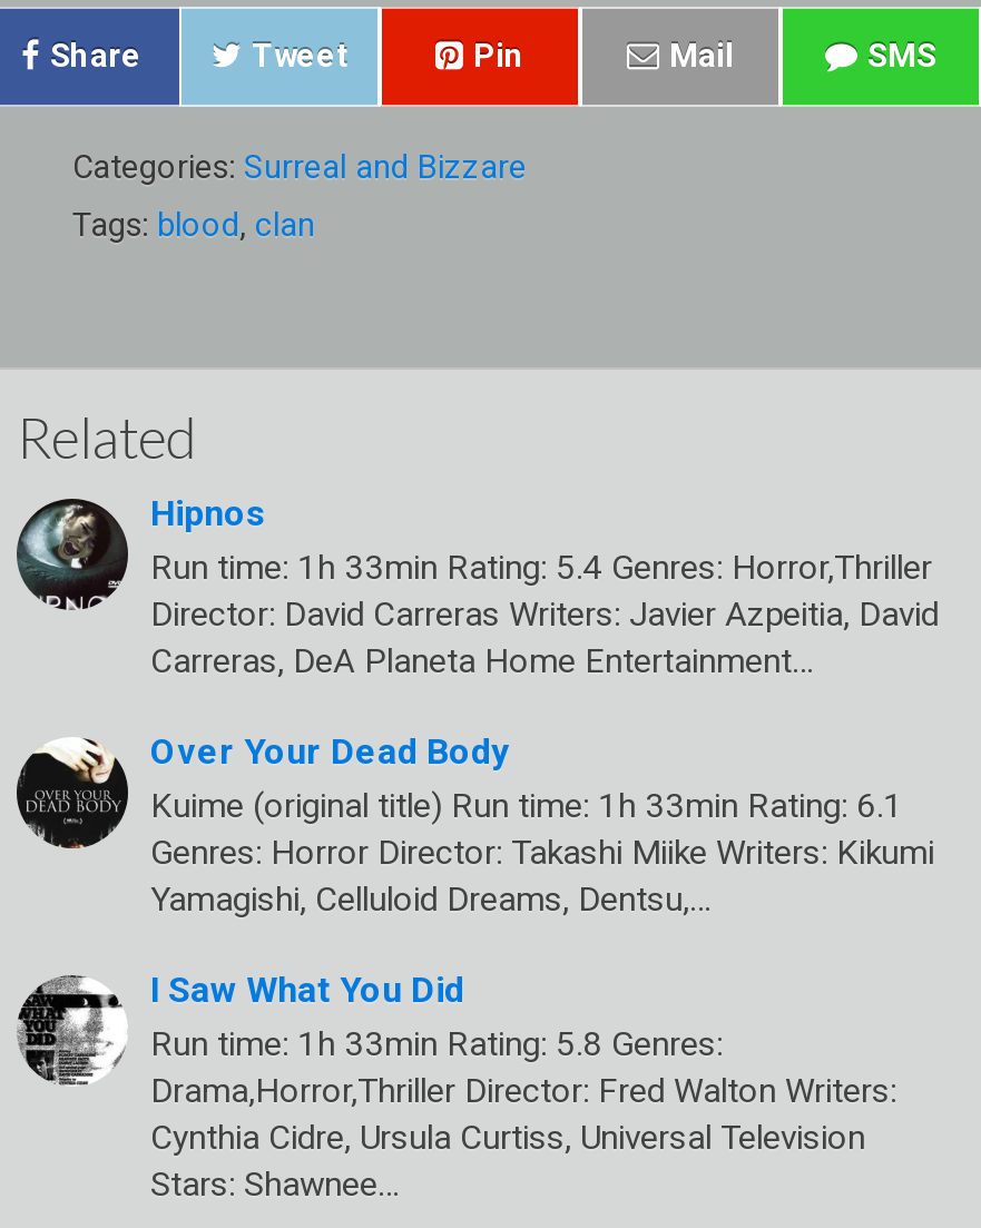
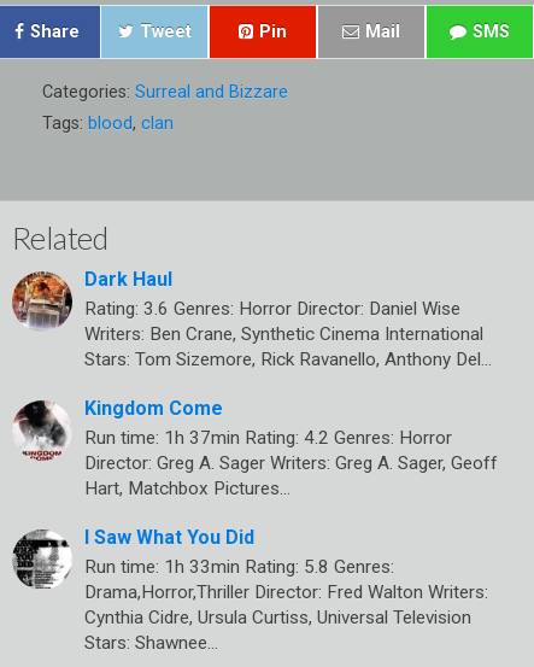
- [image]
- Hipnos
- Run time: 1h 33min Rating: 5.4 Genres: Horror,Thriller
- Director: David Carreras Writers: Javier Azpeitia, David
- Carreras, DeA Planeta Home Entertainment…
+ [image]
+ Dark Haul
+ Rating: 3.6 Genres: Horror Director: Daniel Wise
+ Writers: Ben Crane, Synthetic Cinema International
+ Stars: Tom Sizemore, Rick Ravanello, Anthony Del…

- [image]
- Over Your Dead Body
- Kuime (original title) Run time: 1h 33min Rating: 6.1
- Genres: Horror Director: Takashi Miike Writers: Kikumi
- Yamagishi, Celluloid Dreams, Dentsu,…
+ [image]
+ Kingdom Come
+ Run time: 1h 37min Rating: 4.2 Genres: Horror
+ Director: Greg A. Sager Writers: Greg A. Sager, Geoff
+ Hart, Matchbox Pictures…
